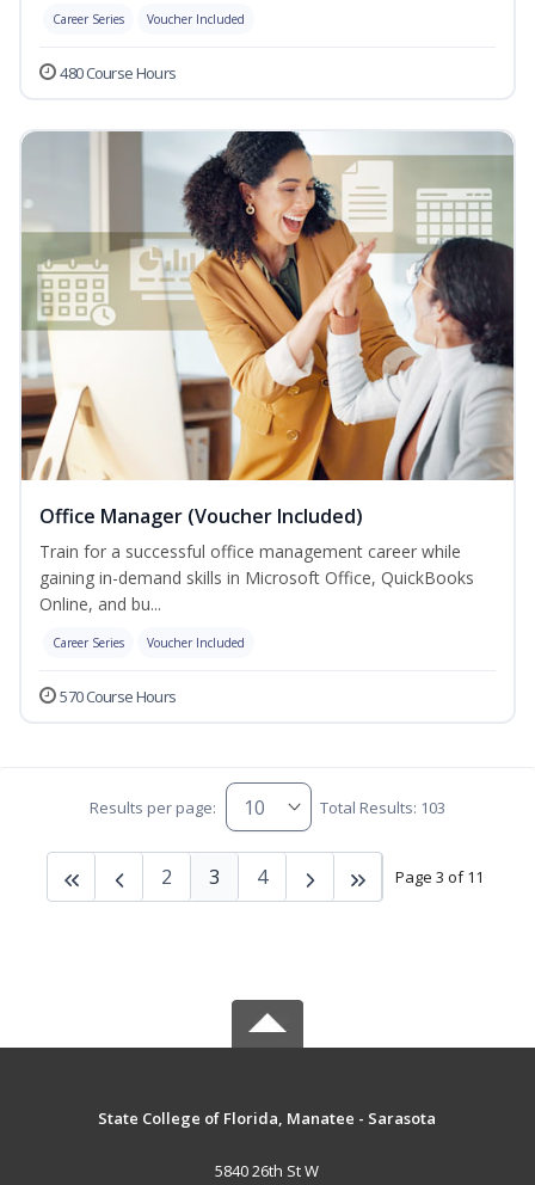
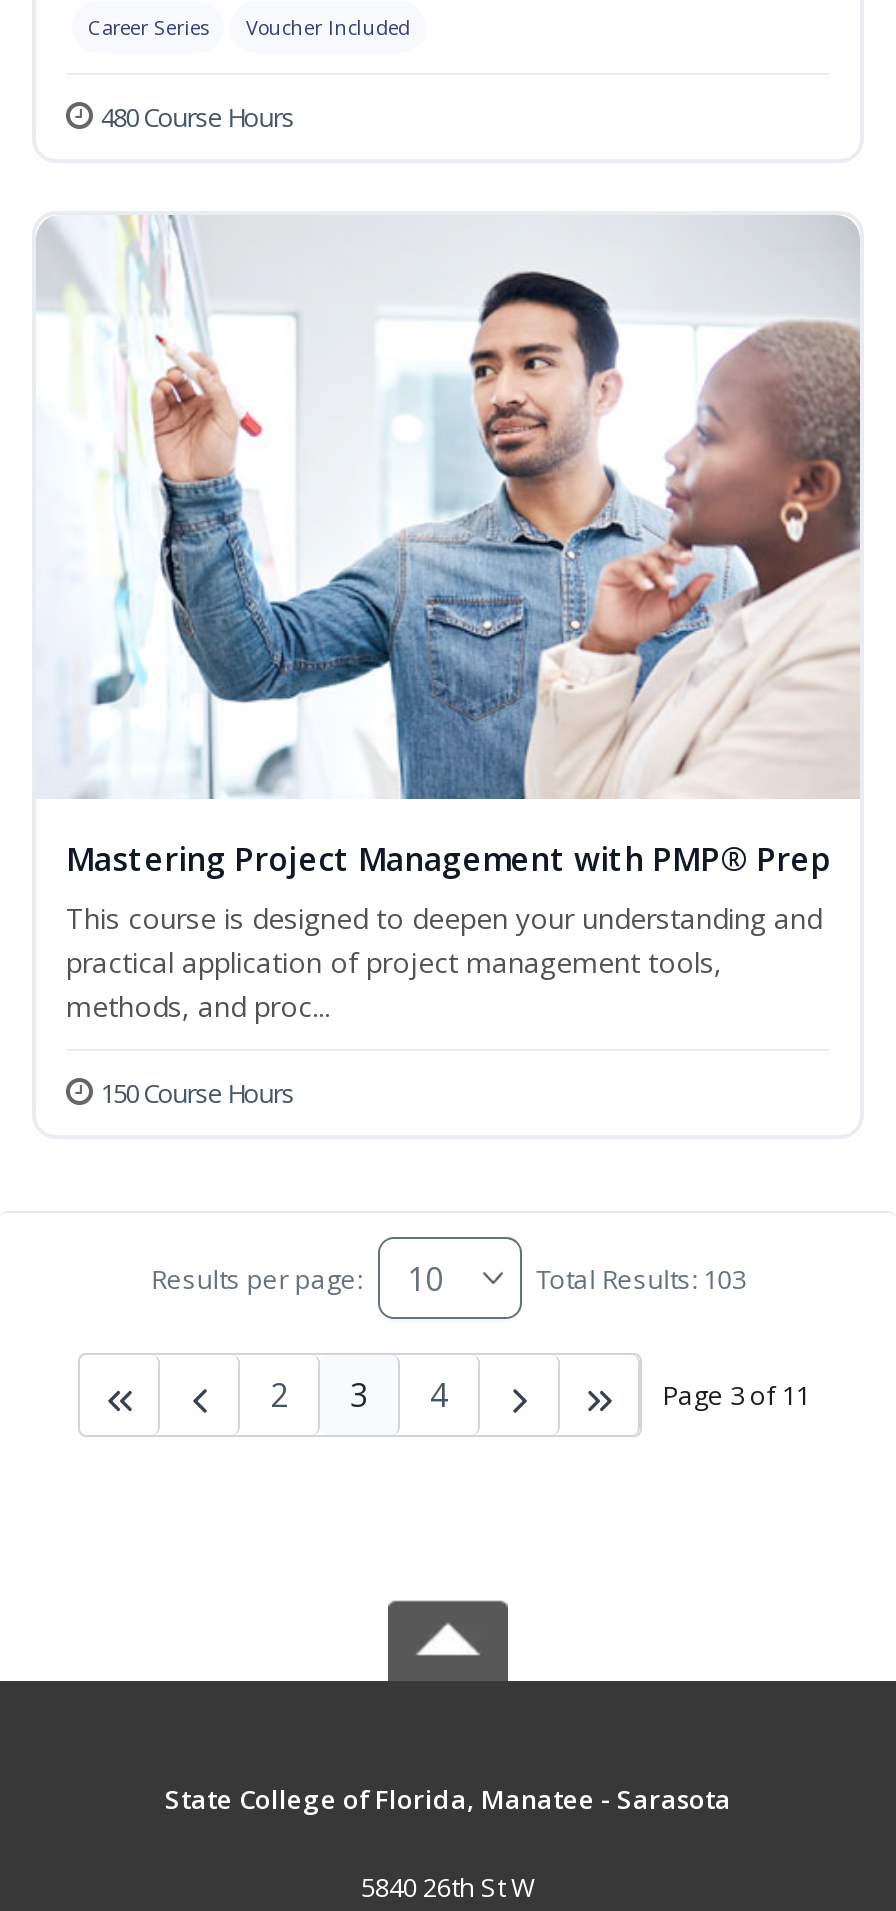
- [image]
- Office Manager (Voucher Included)
- Train for a successful office management career while
- gaining in-demand skills in Microsoft Office, QuickBooks
- Online, and bu...
- Career Series
- Voucher Included
- 570 Course Hours
+ [image]
+ Mastering Project Management with PMP® Prep
+ This course is designed to deepen your understanding and
+ practical application of project management tools,
+ methods, and proc...
+ 150 Course Hours
